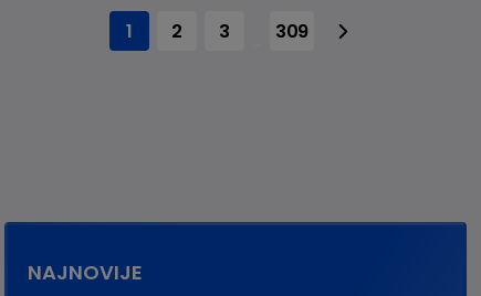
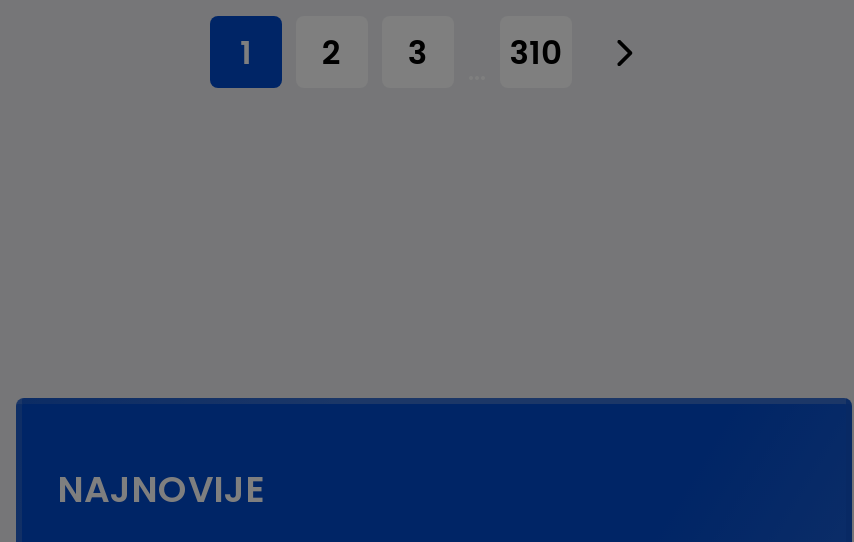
- 1 2 3 ... 309
+ 1 2 3 ... 310
